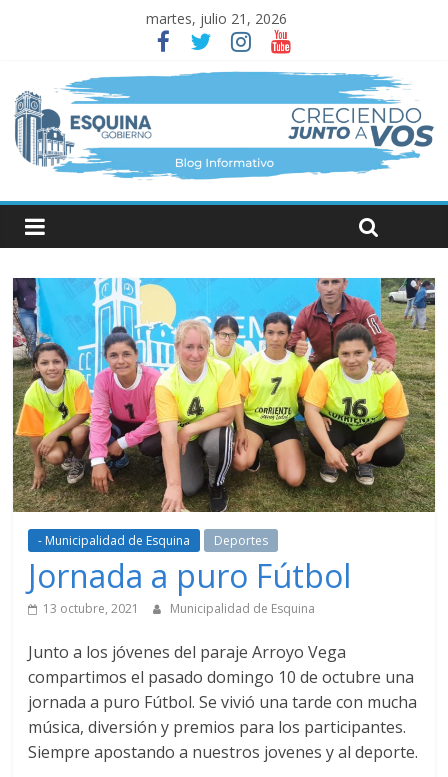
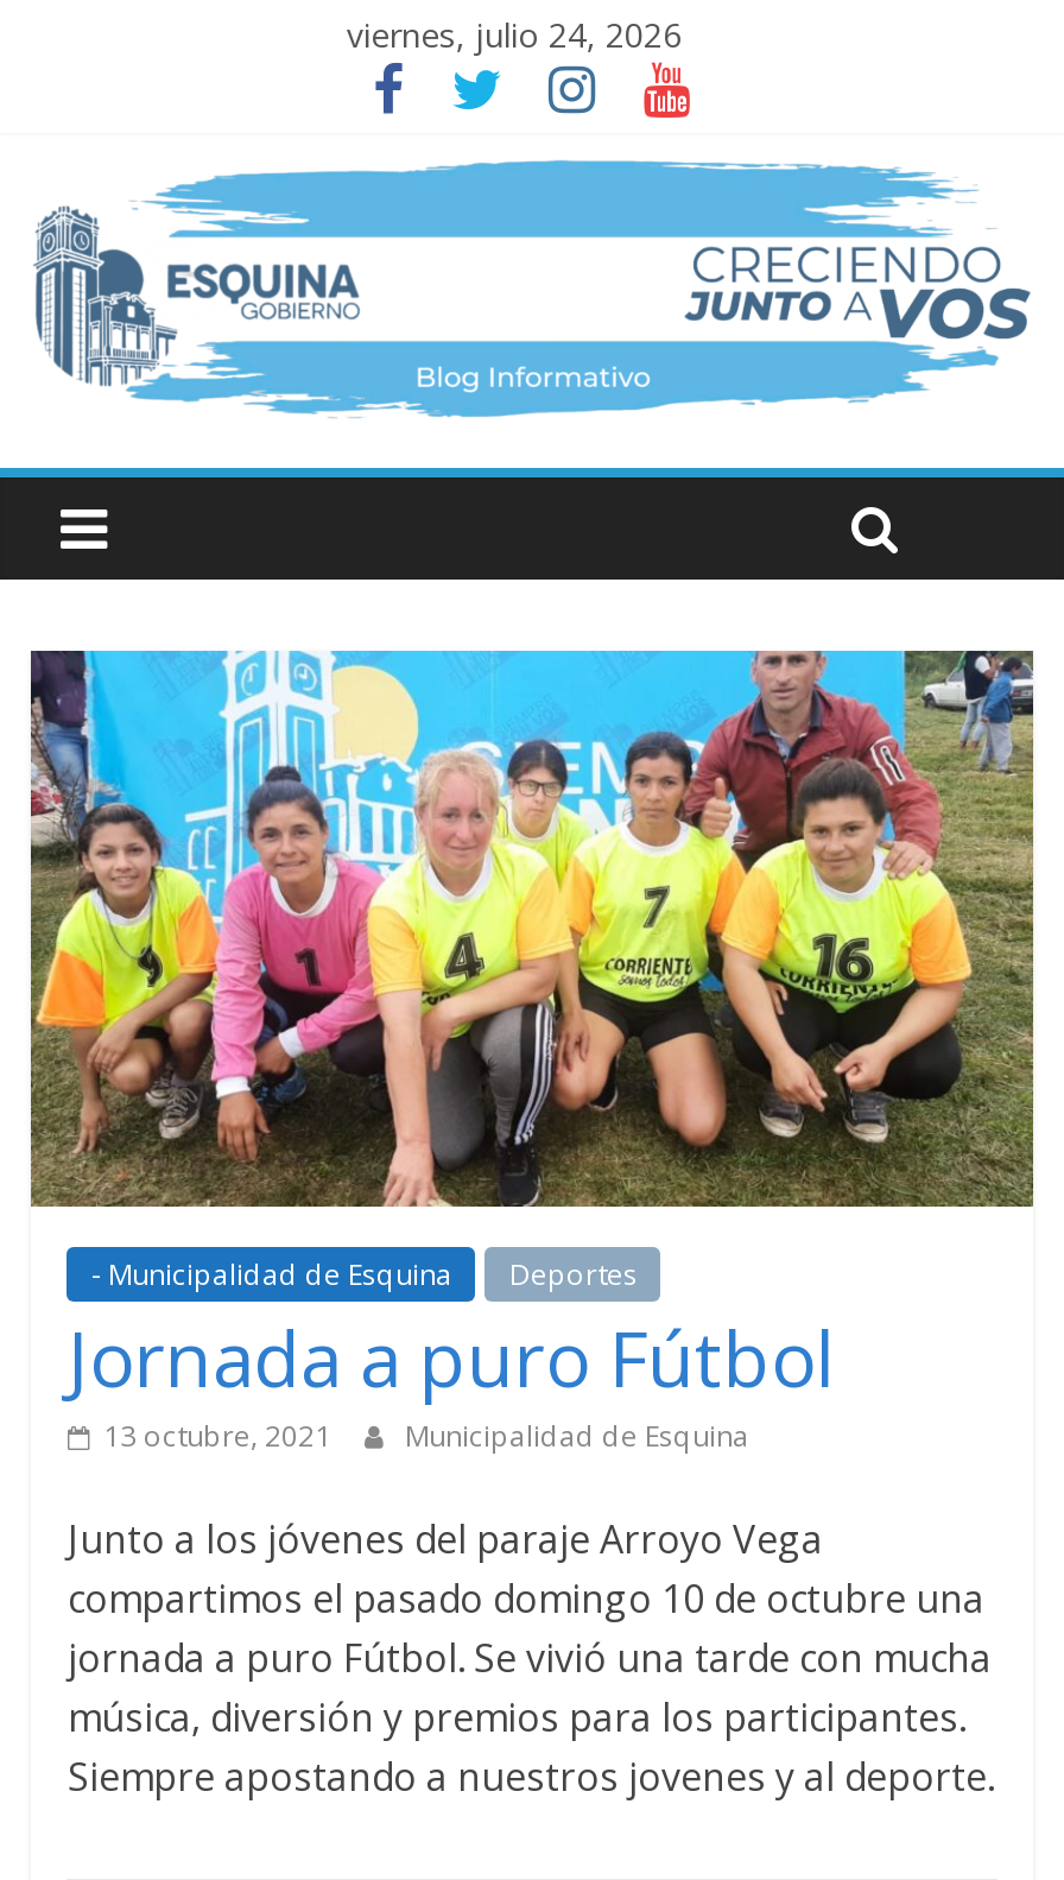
- martes, julio 21, 2026
+ viernes, julio 24, 2026
